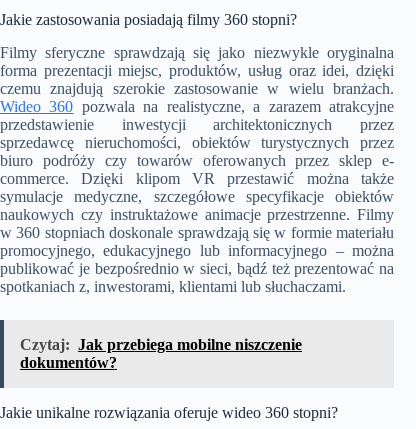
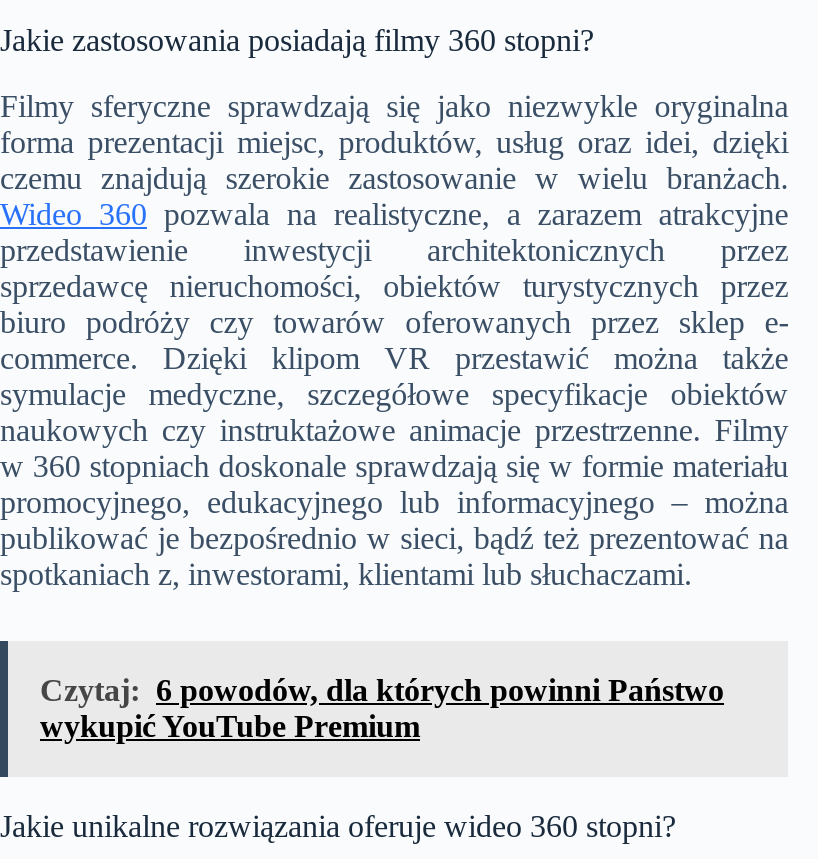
- Czytaj: Jak przebiega mobilne niszczenie
- dokumentów?
+ Czytaj: 6 powodów, dla których powinni Państwo
+ wykupić YouTube Premium
